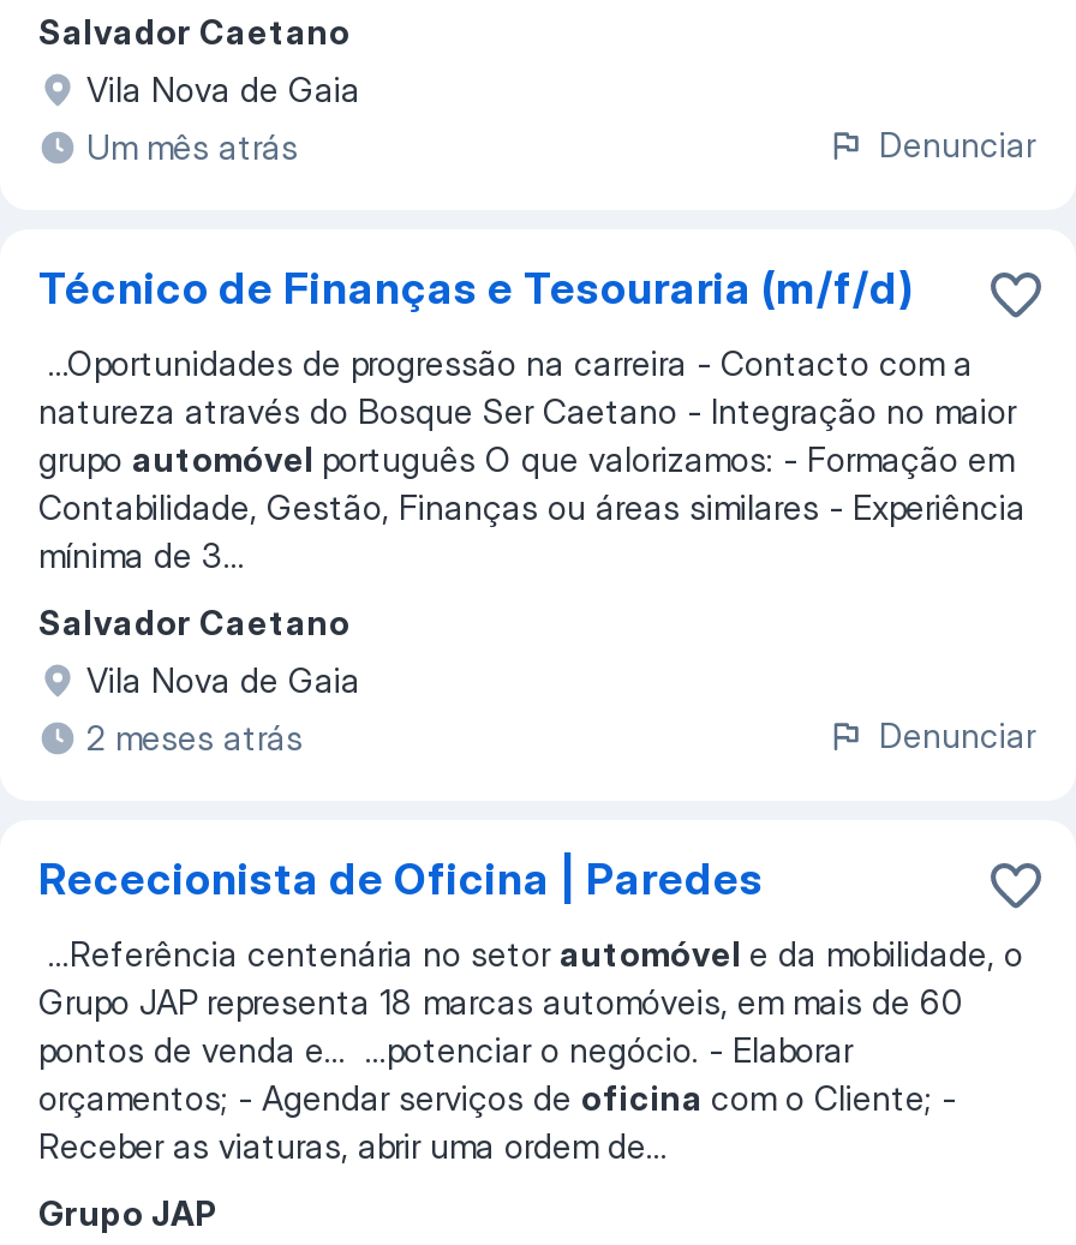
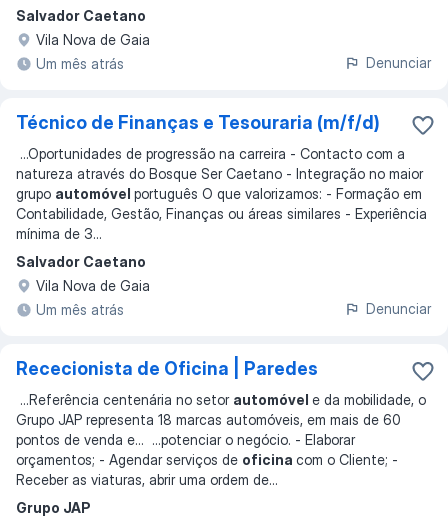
- 2 meses atrás
+ Um mês atrás
